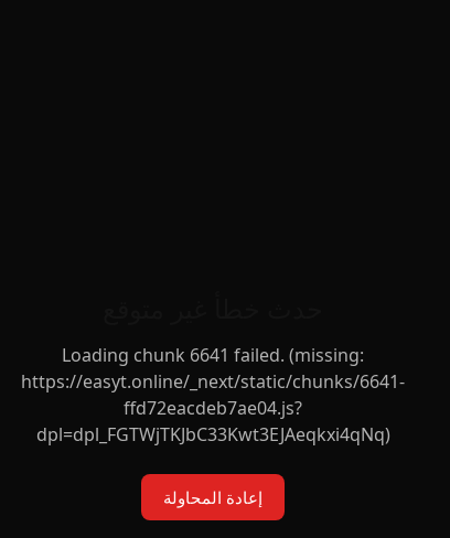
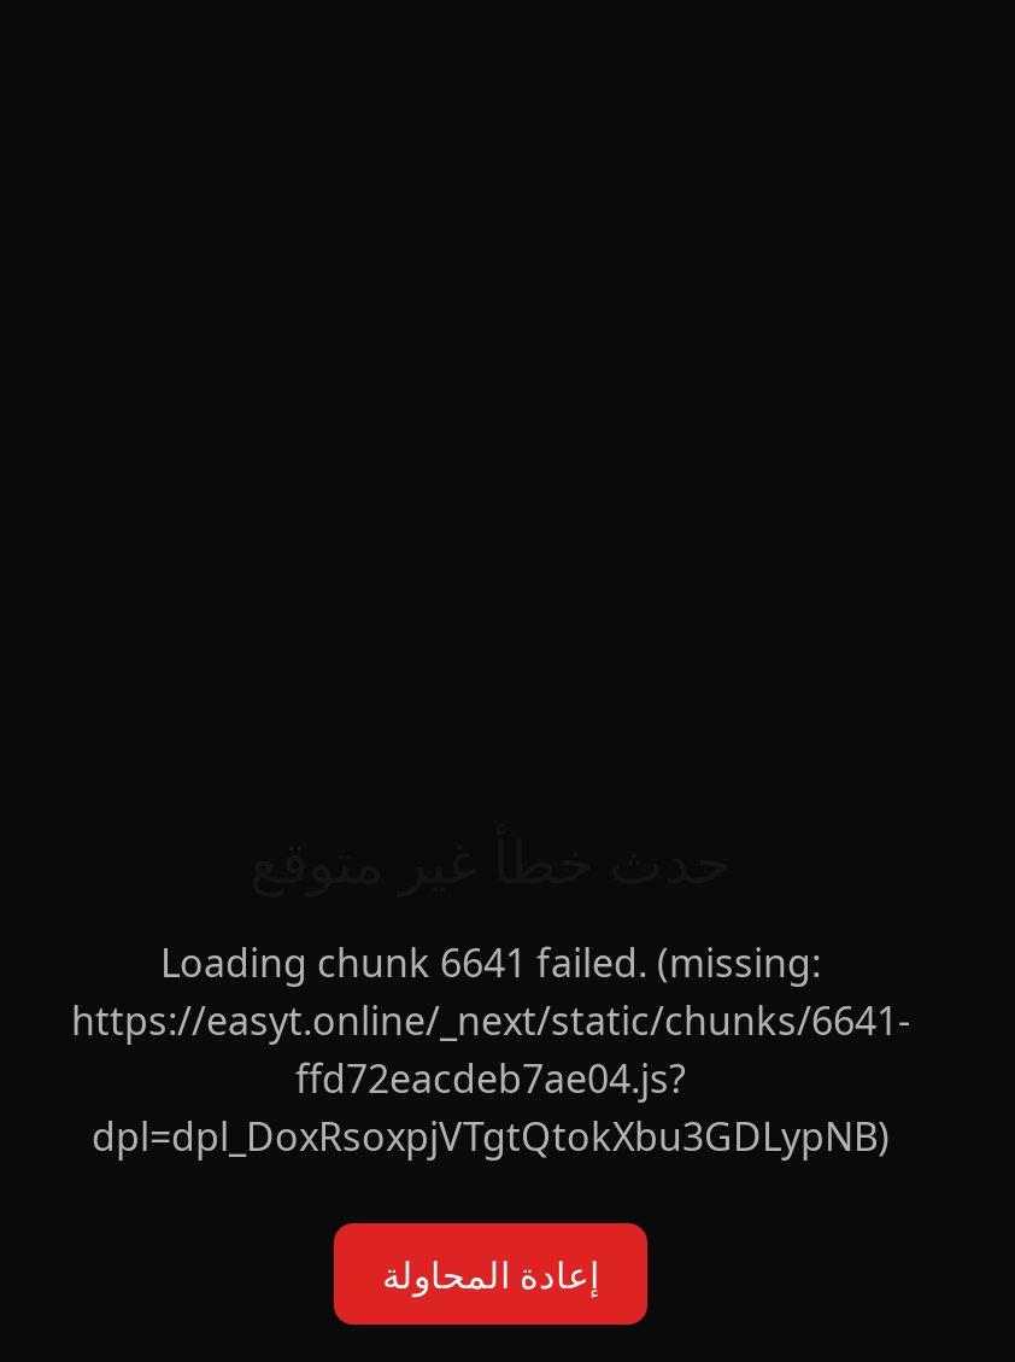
- dpl=dpl_FGTWjTKJbC33Kwt3EJAeqkxi4qNq)
+ dpl=dpl_DoxRsoxpjVTgtQtokXbu3GDLypNB)
